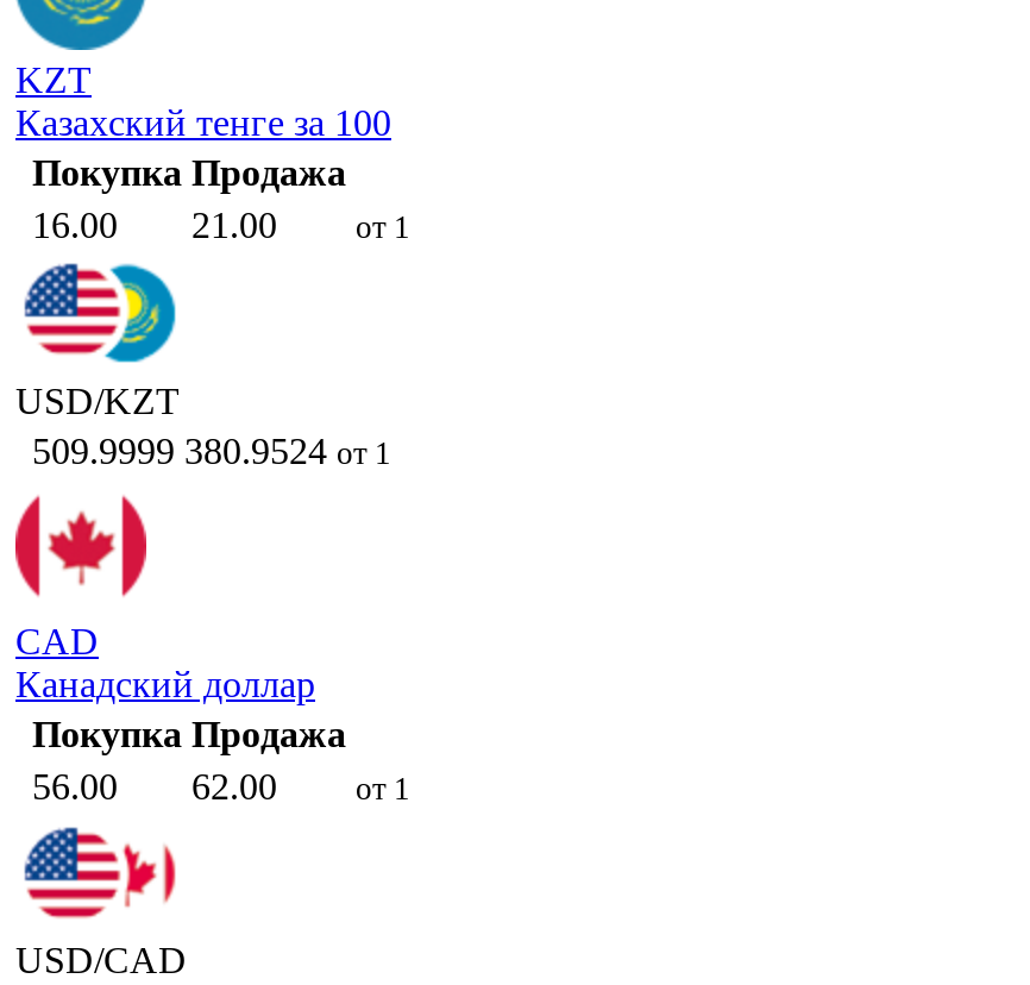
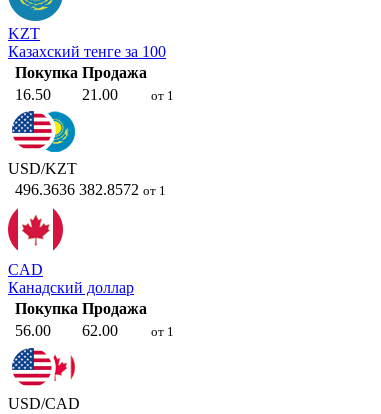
- 16.00 21.00
+ 16.50 21.00

- 509.9999 380.9524 от 1
+ 496.3636 382.8572 от 1
